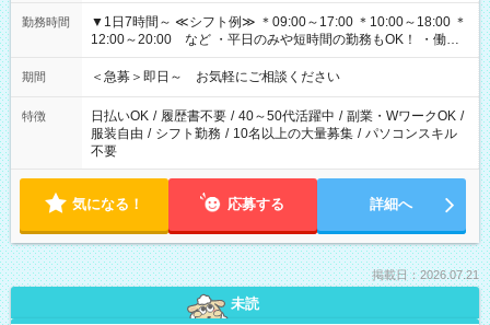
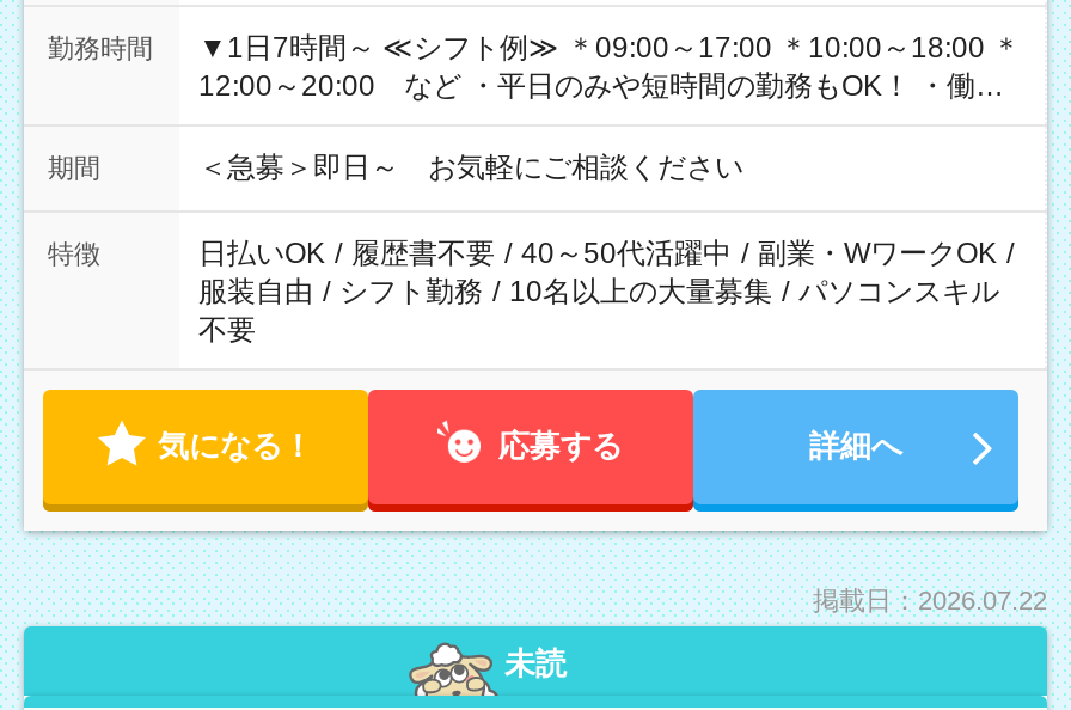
- 掲載日：2026.07.21
+ 掲載日：2026.07.22
